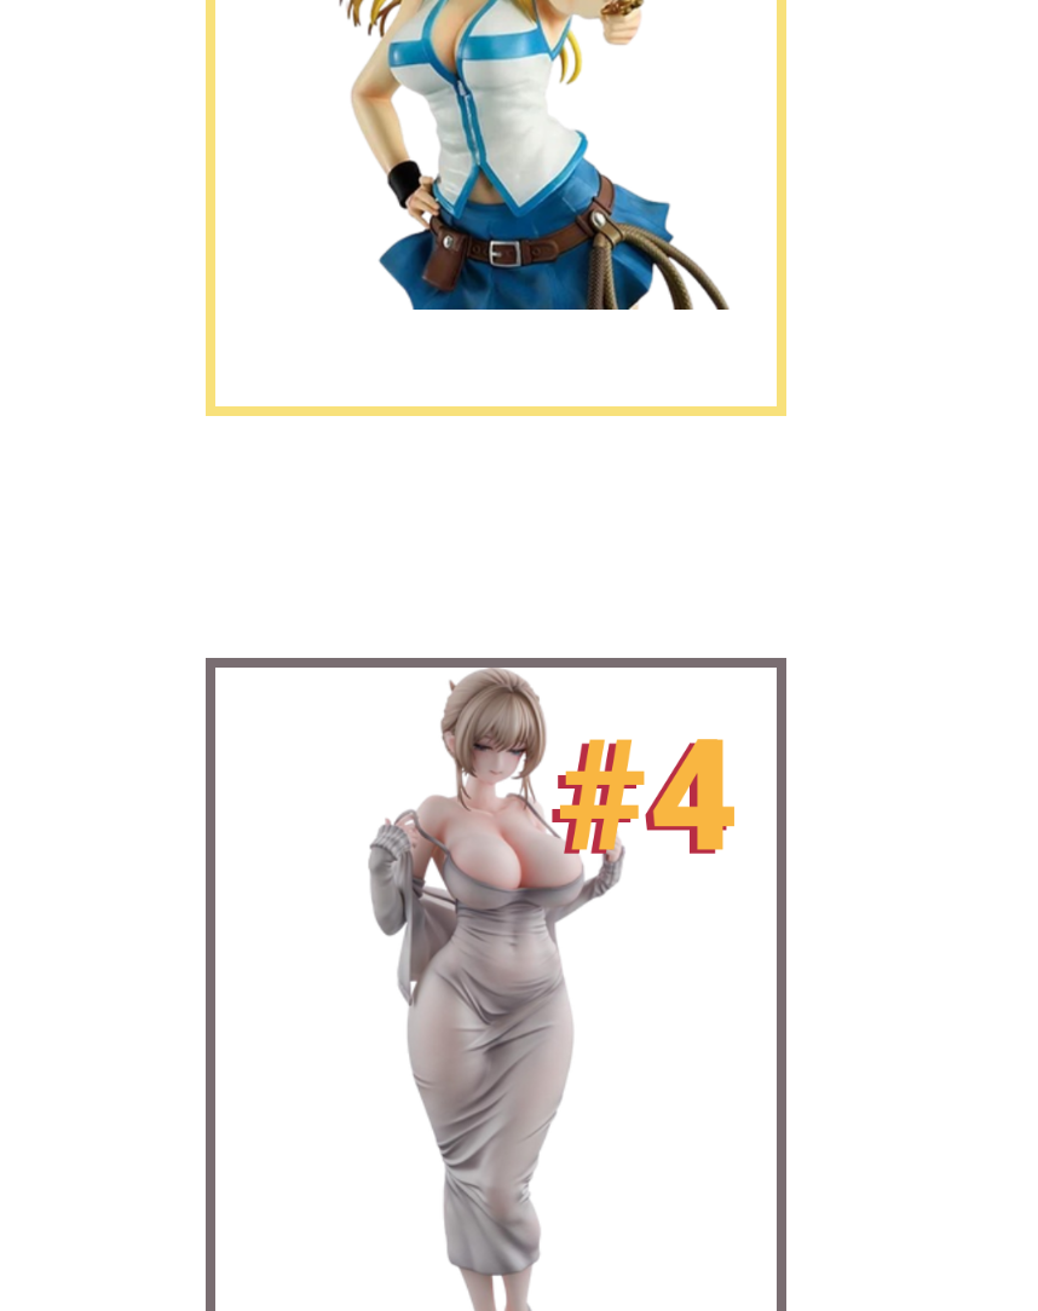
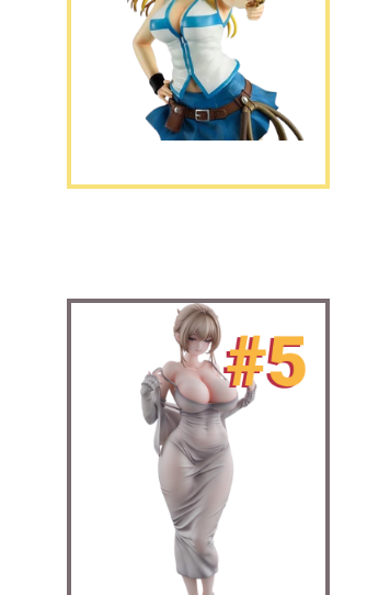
- #4
+ #5
